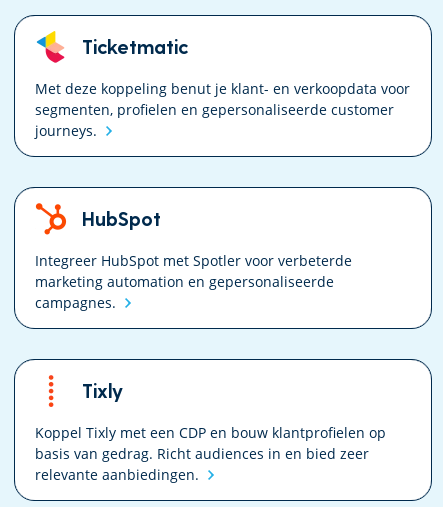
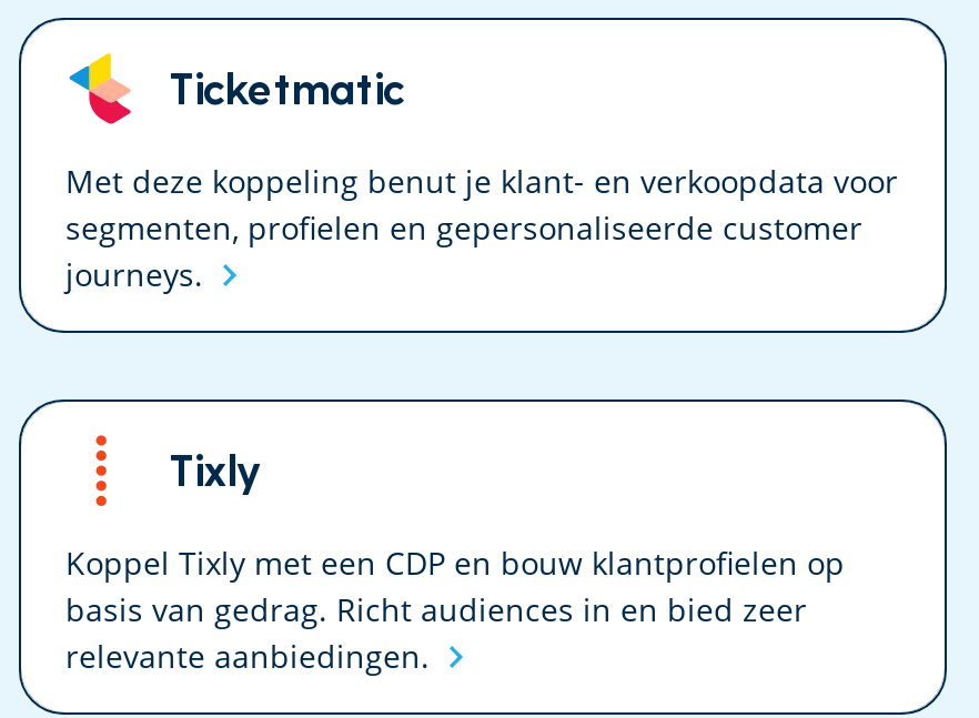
- [image]
- HubSpot
- Integreer HubSpot met Spotler voor verbeterde
- marketing automation en gepersonaliseerde
- campagnes.
